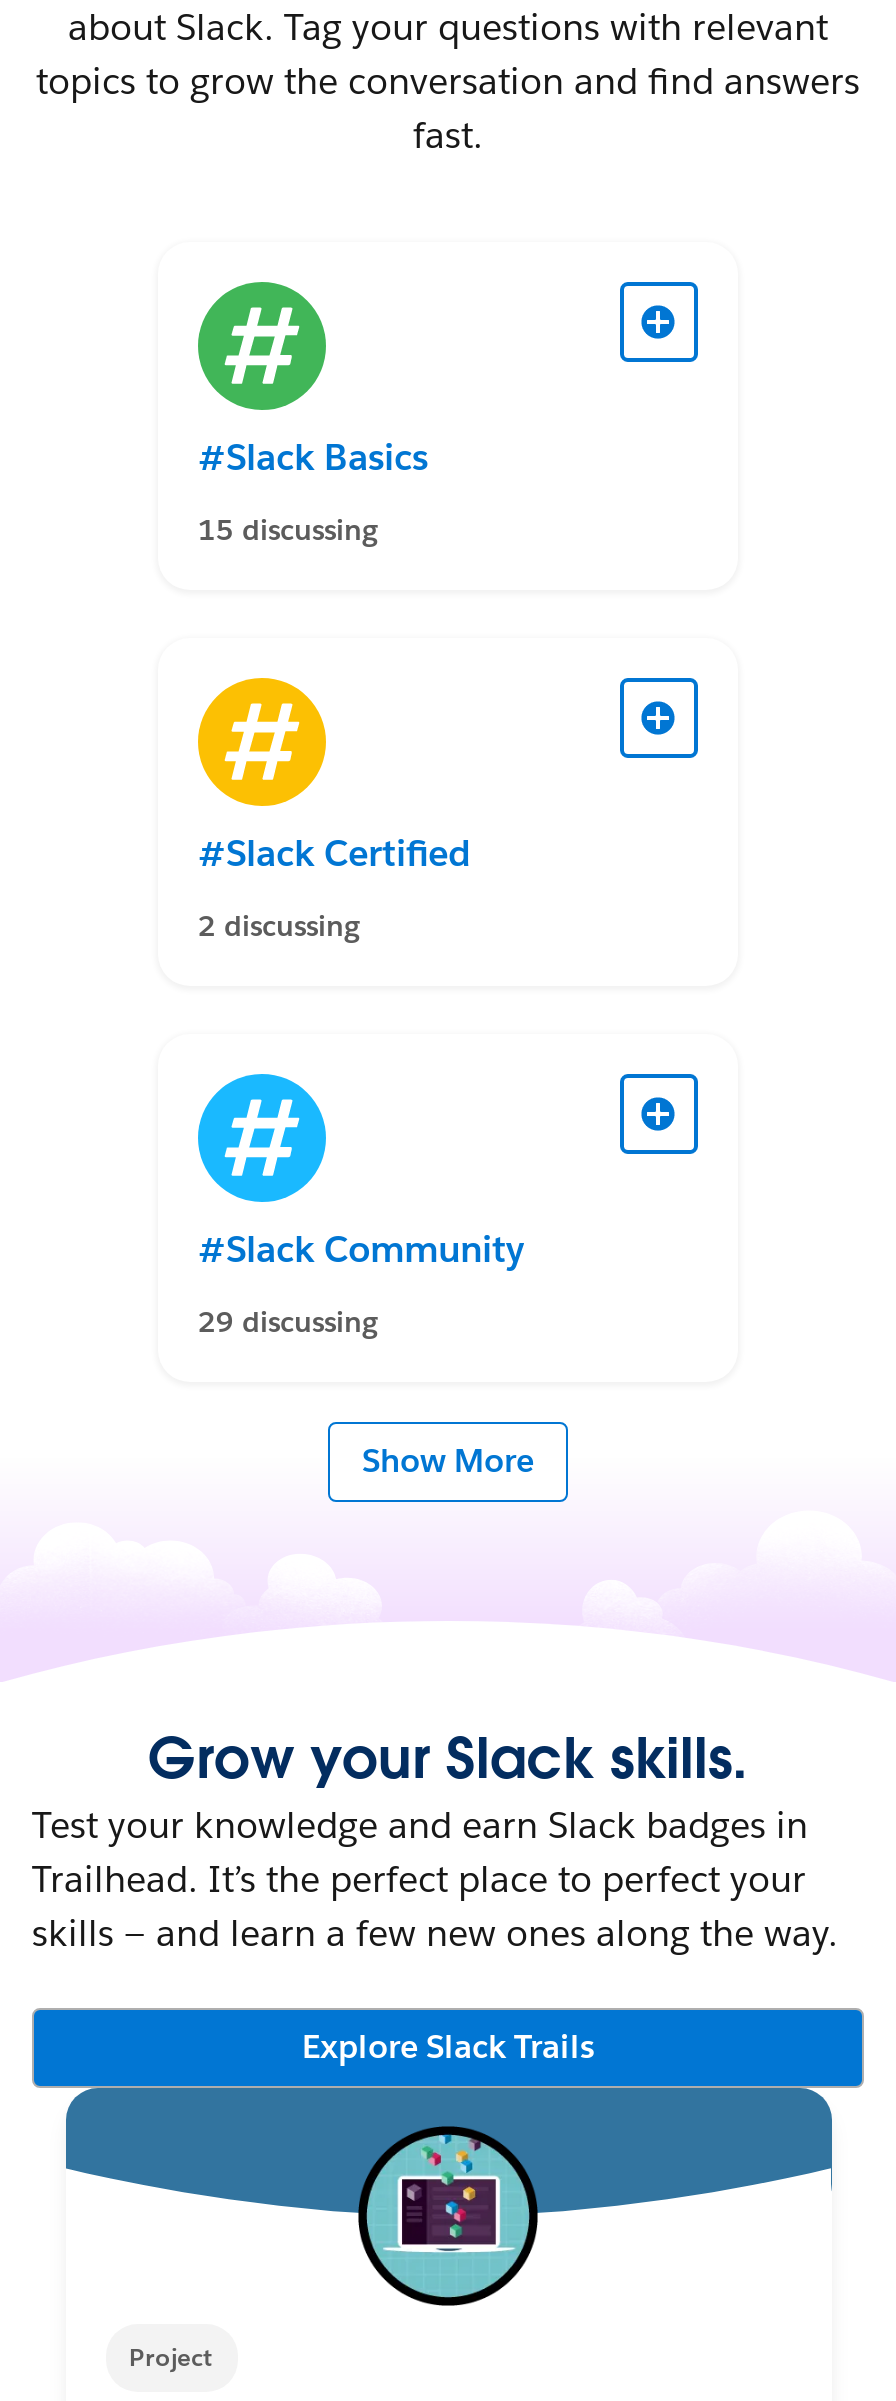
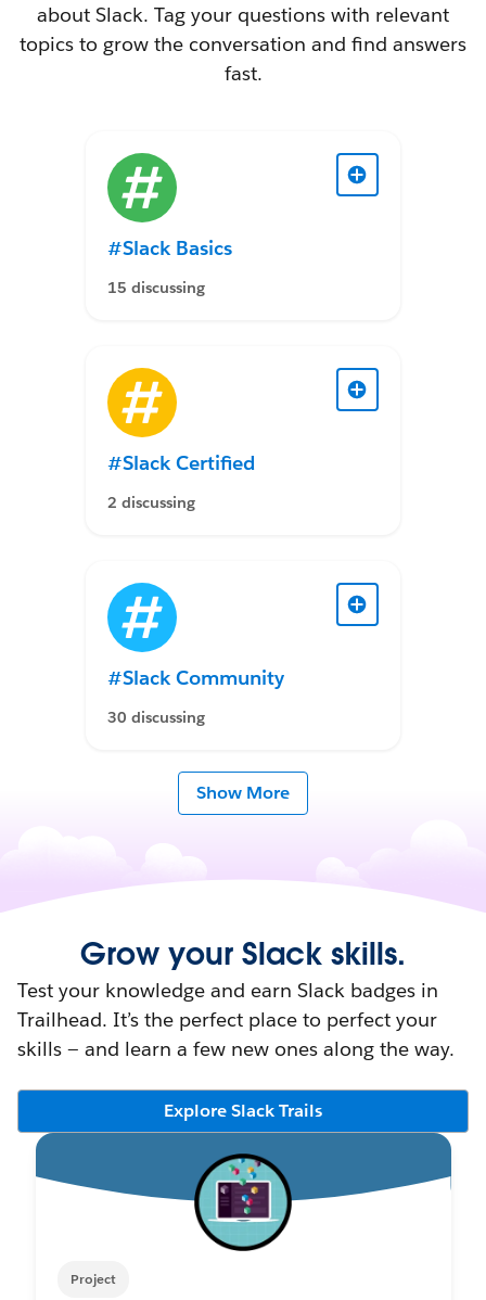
- 29 discussing
+ 30 discussing
